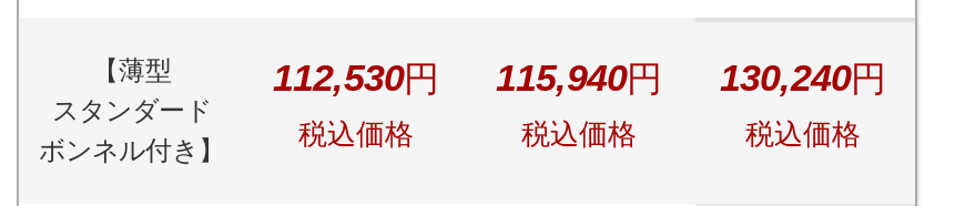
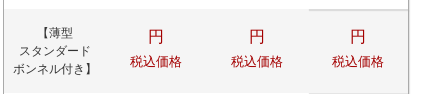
- 112,530円
+ 円

- 115,940円
+ 円

- 130,240円
+ 円
